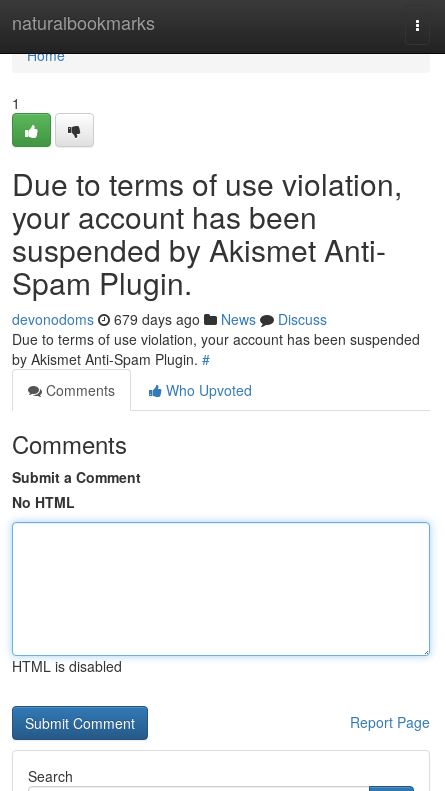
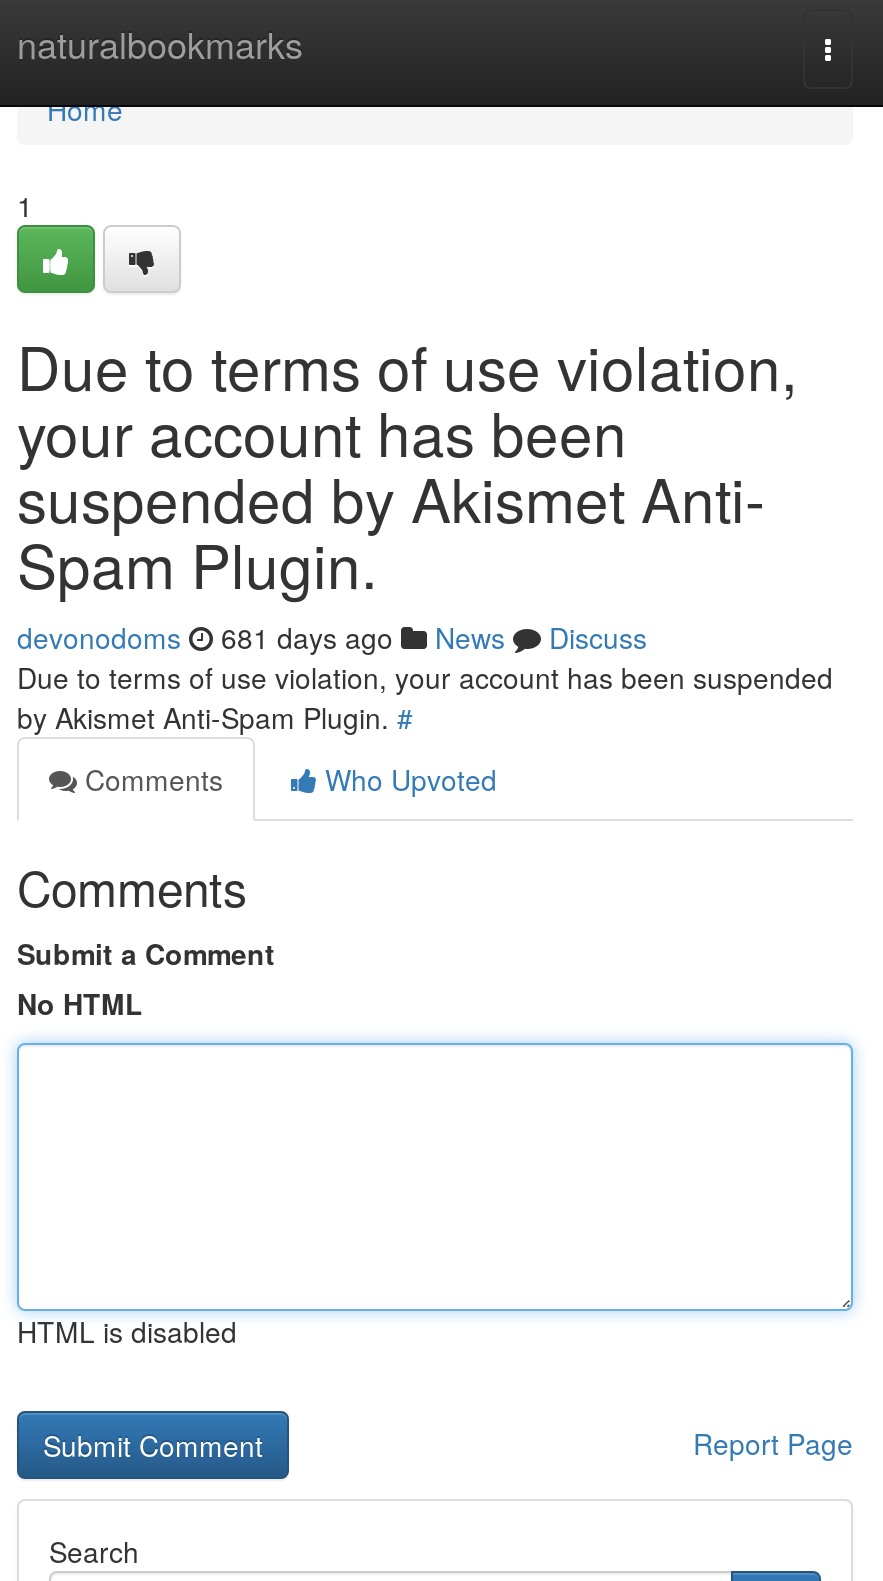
- devonodoms 679 days ago News Discuss
+ devonodoms 681 days ago News Discuss
